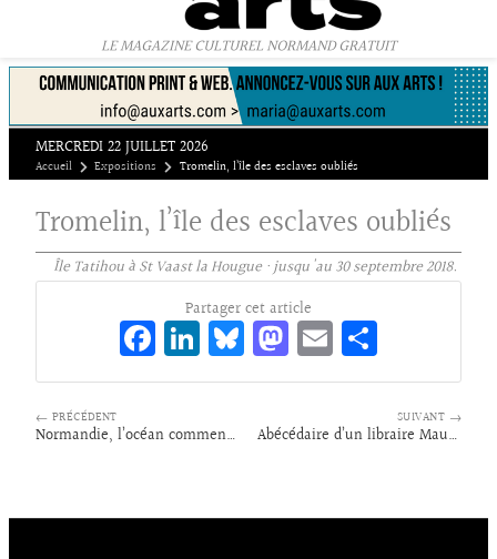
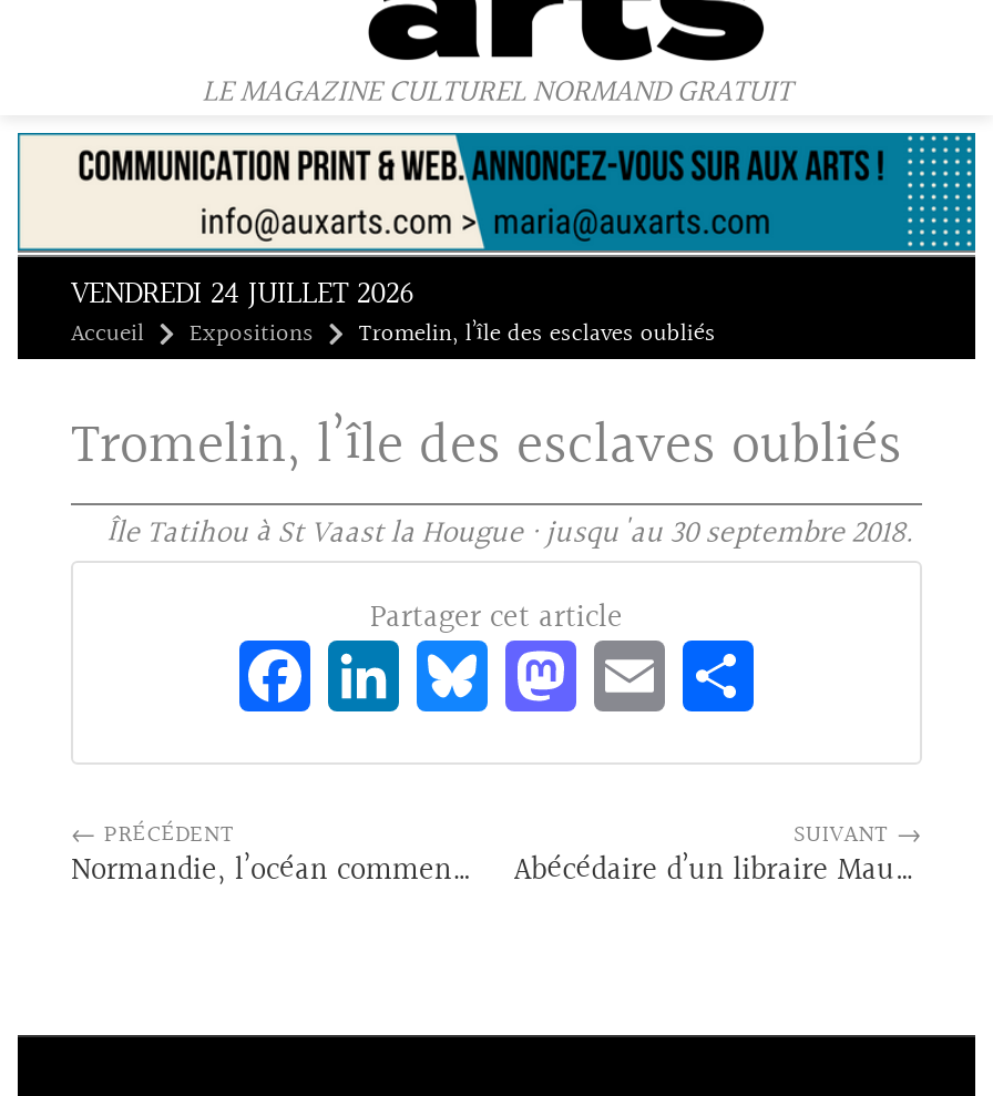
- MERCREDI 22 JUILLET 2026
+ VENDREDI 24 JUILLET 2026
